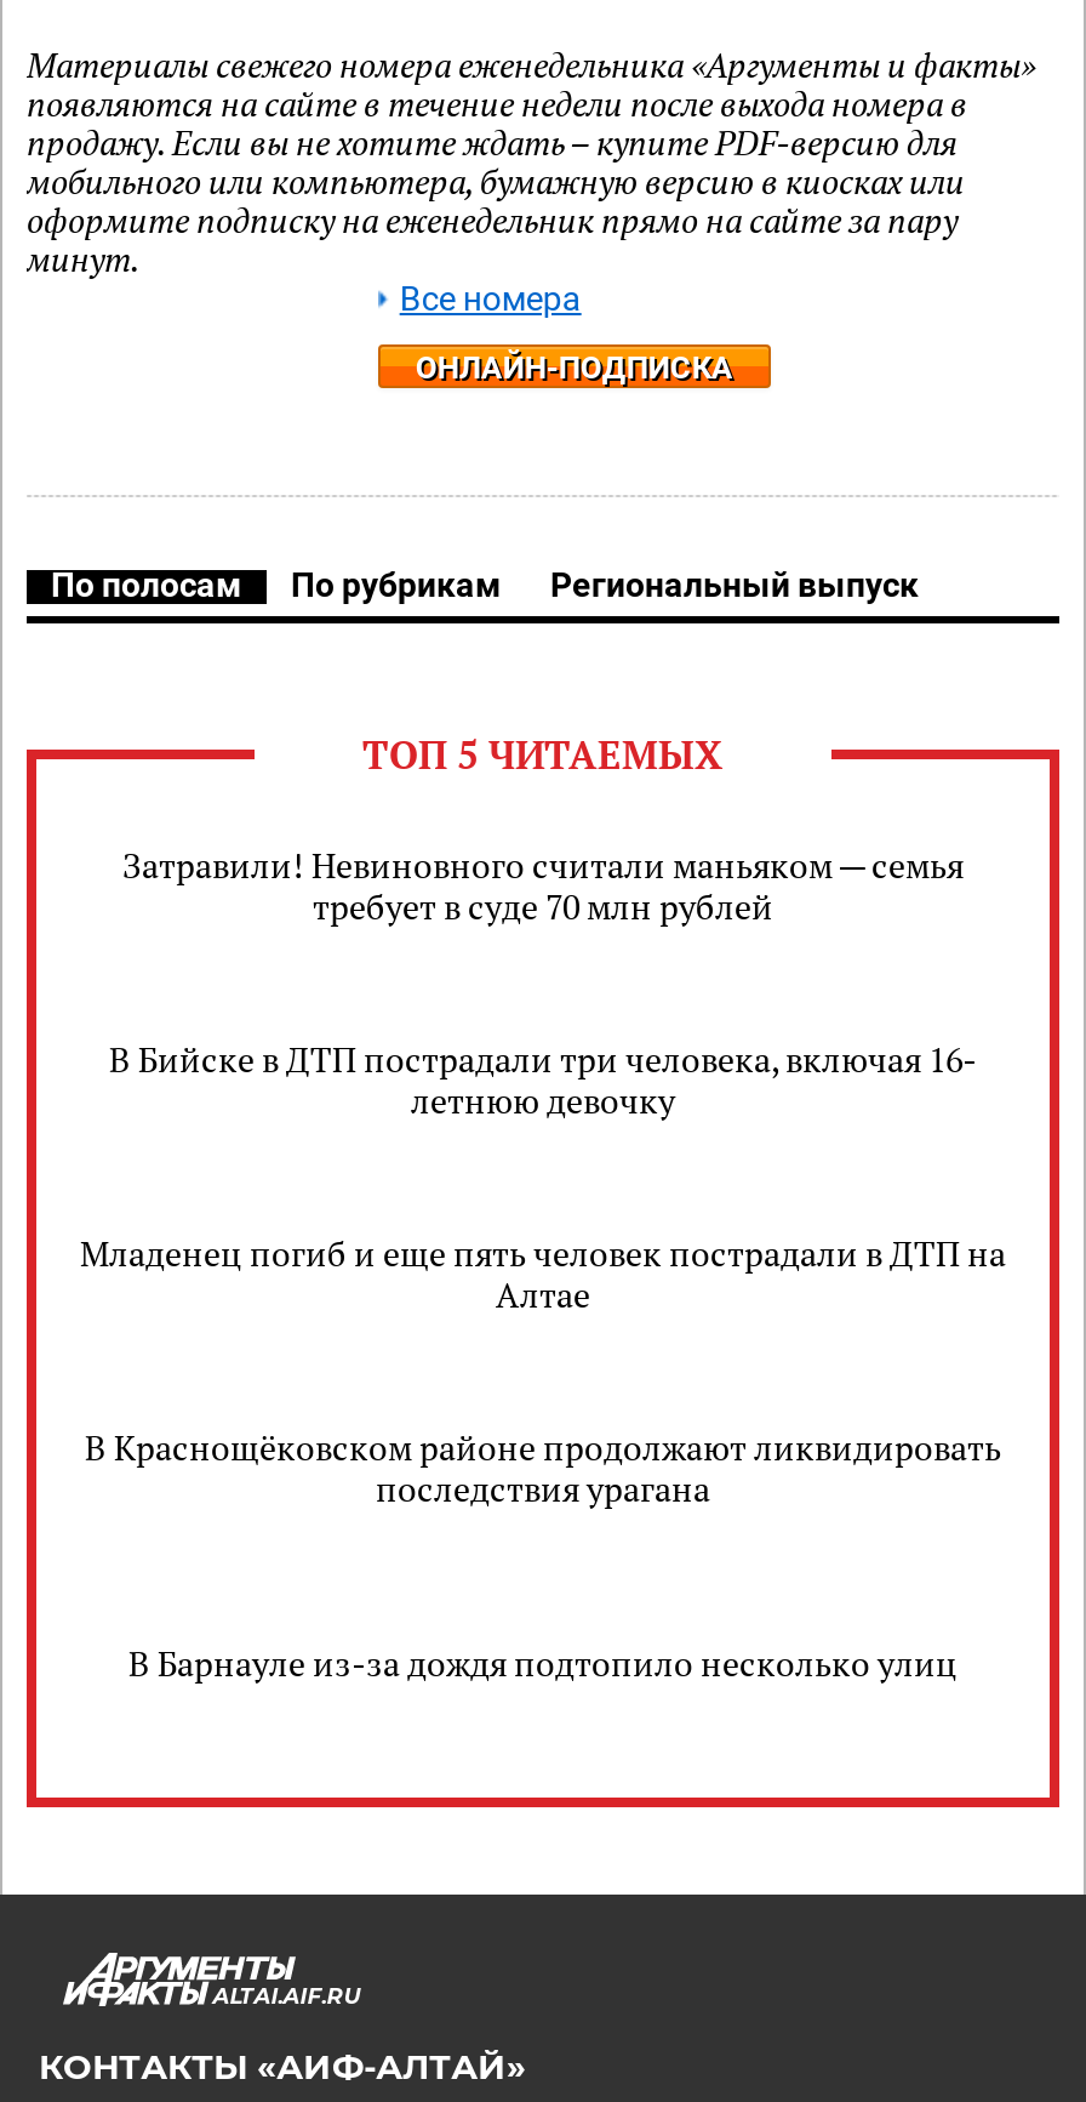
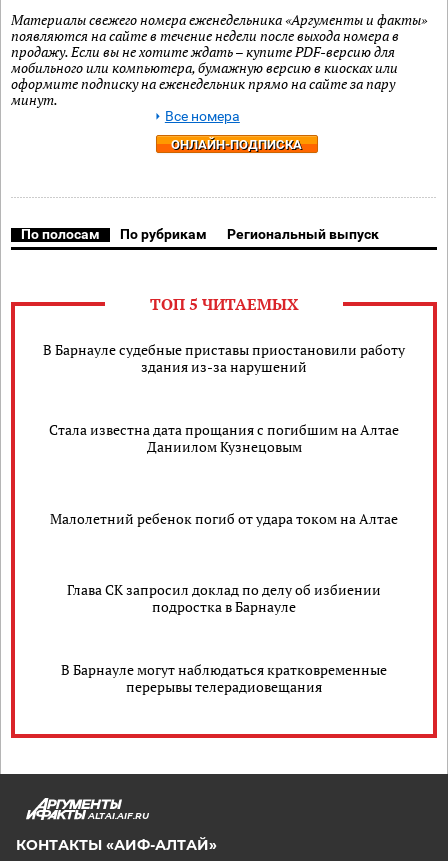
- Затравили! Невиновного считали маньяком — семья
- требует в суде 70 млн рублей
+ В Барнауле судебные приставы приостановили работу
+ здания из-за нарушений

- В Бийске в ДТП пострадали три человека, включая 16-
- летнюю девочку
+ Стала известна дата прощания с погибшим на Алтае
+ Даниилом Кузнецовым

- Младенец погиб и еще пять человек пострадали в ДТП на
- Алтае
+ Малолетний ребенок погиб от удара током на Алтае

- В Краснощёковском районе продолжают ликвидировать
- последствия урагана
+ Глава СК запросил доклад по делу об избиении
+ подростка в Барнауле

- В Барнауле из-за дождя подтопило несколько улиц
+ В Барнауле могут наблюдаться кратковременные
+ перерывы телерадиовещания
